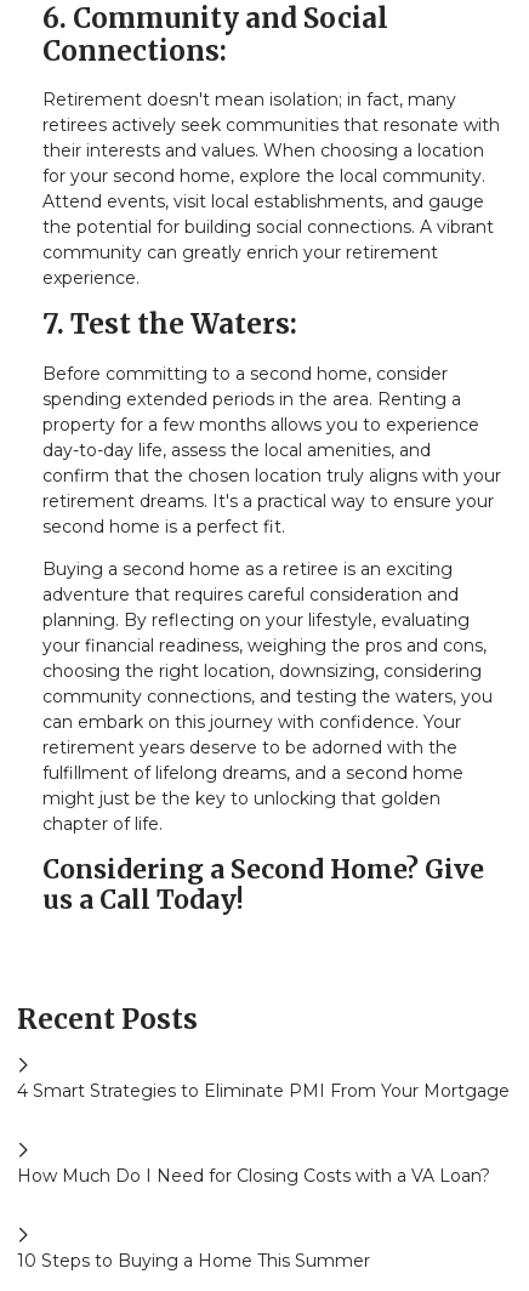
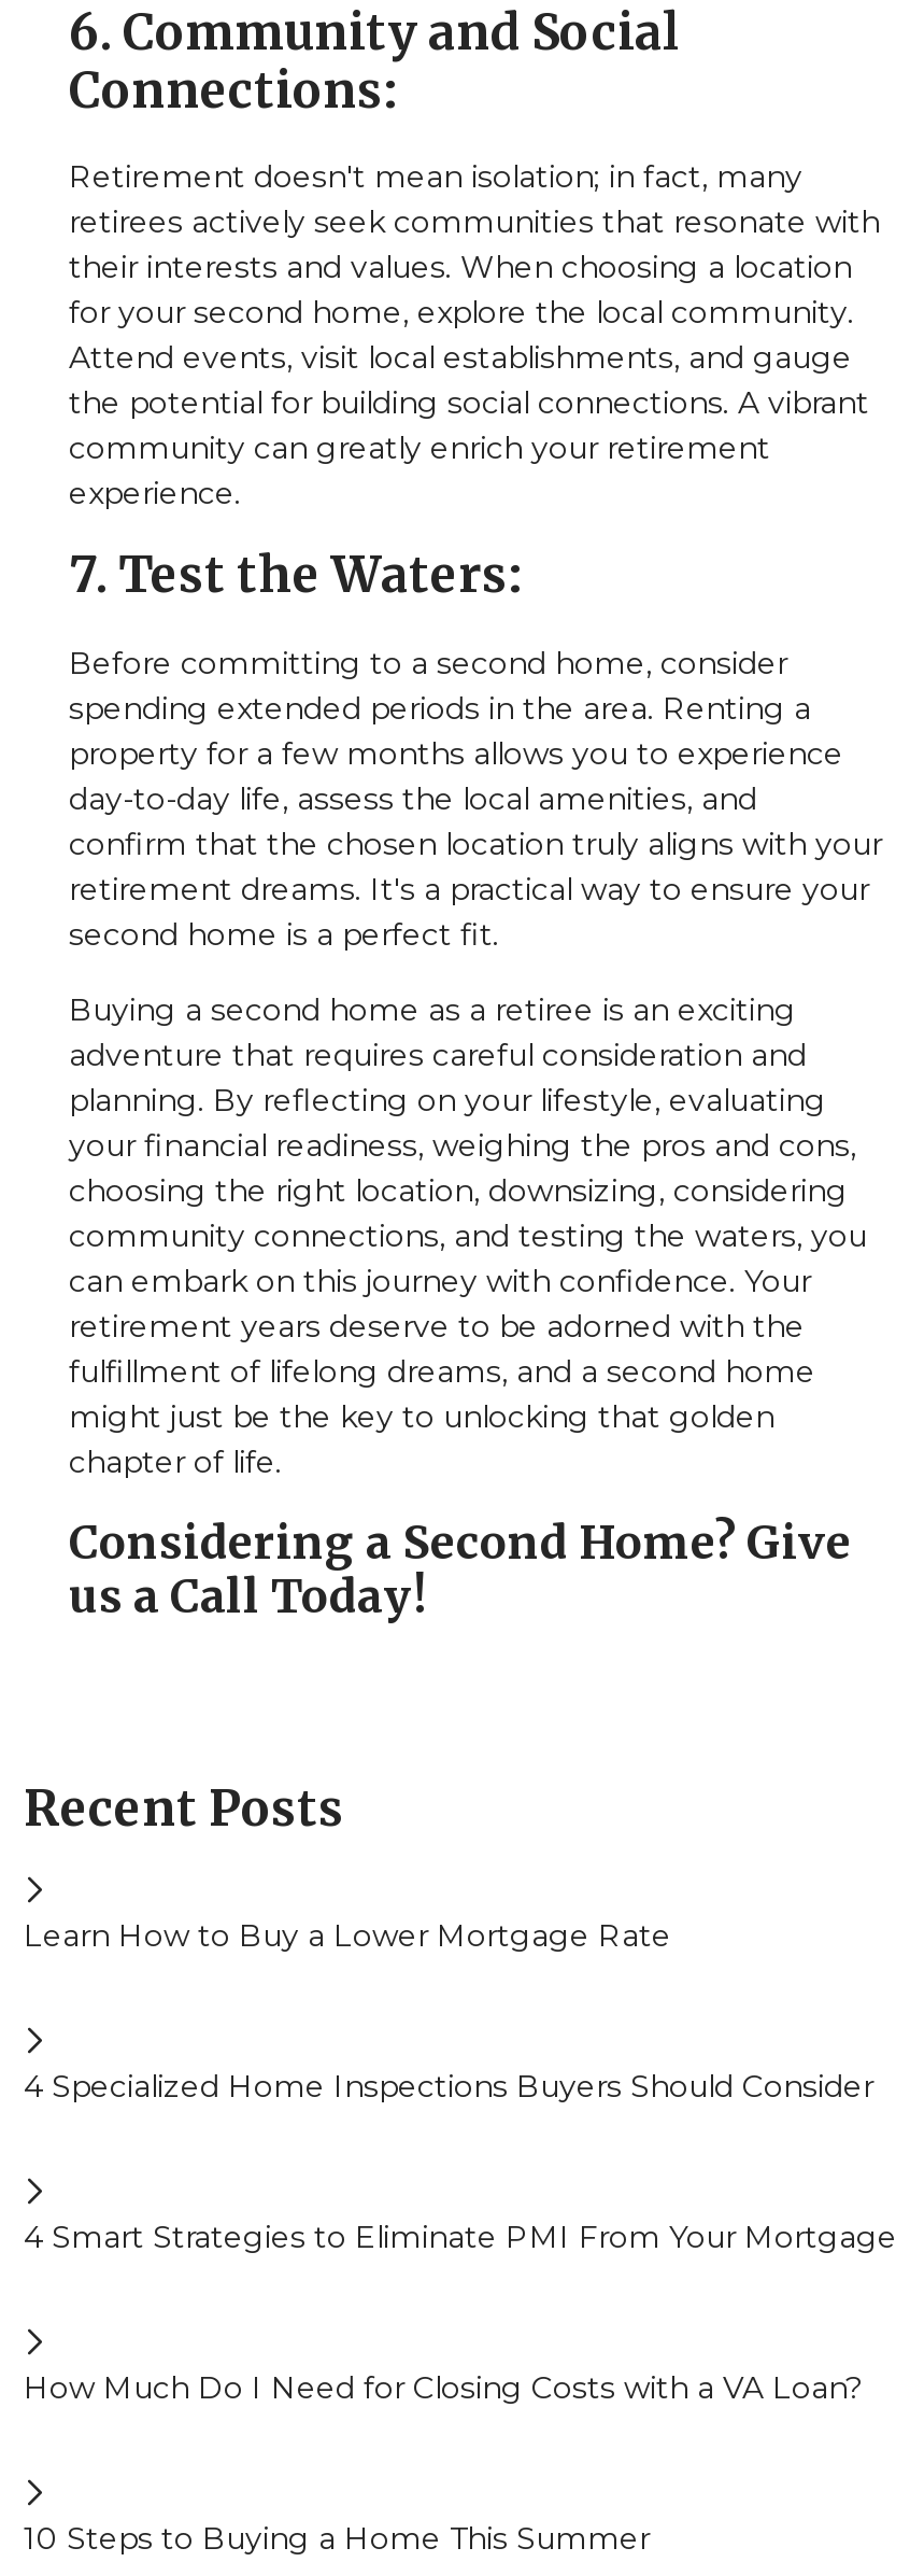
+ Learn How to Buy a Lower Mortgage Rate

+ 4 Specialized Home Inspections Buyers Should Consider
